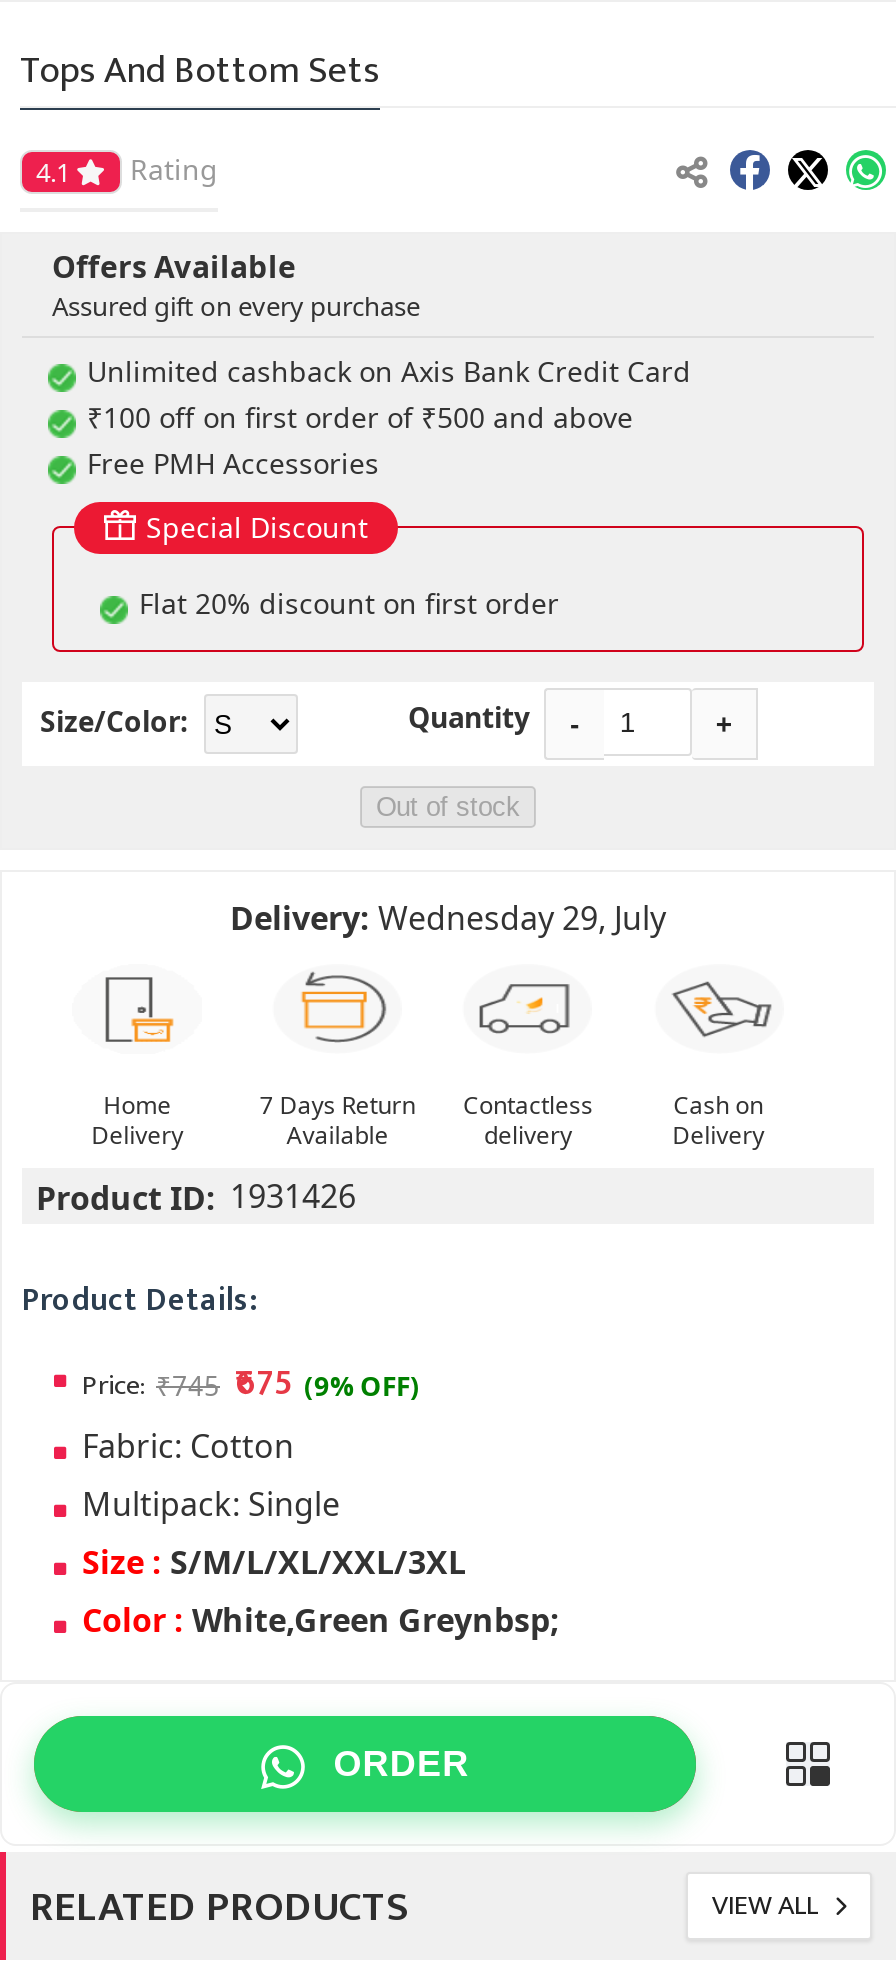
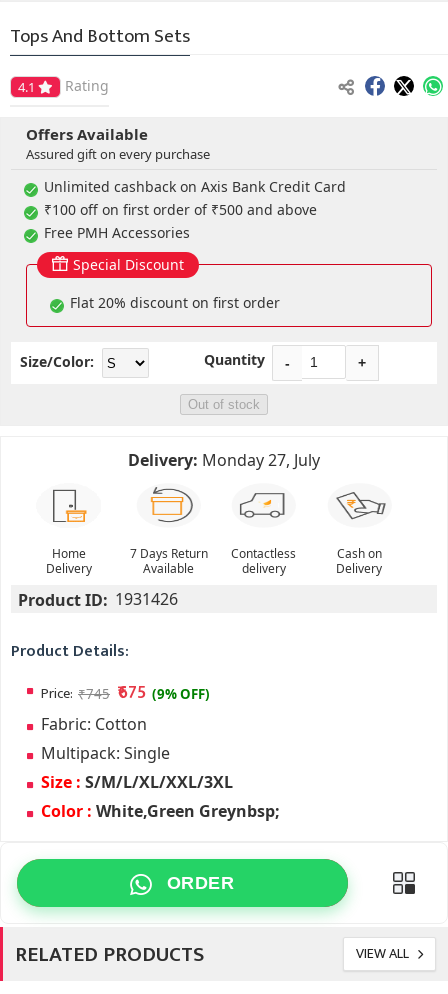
- Delivery: Wednesday 29, July
+ Delivery: Monday 27, July
